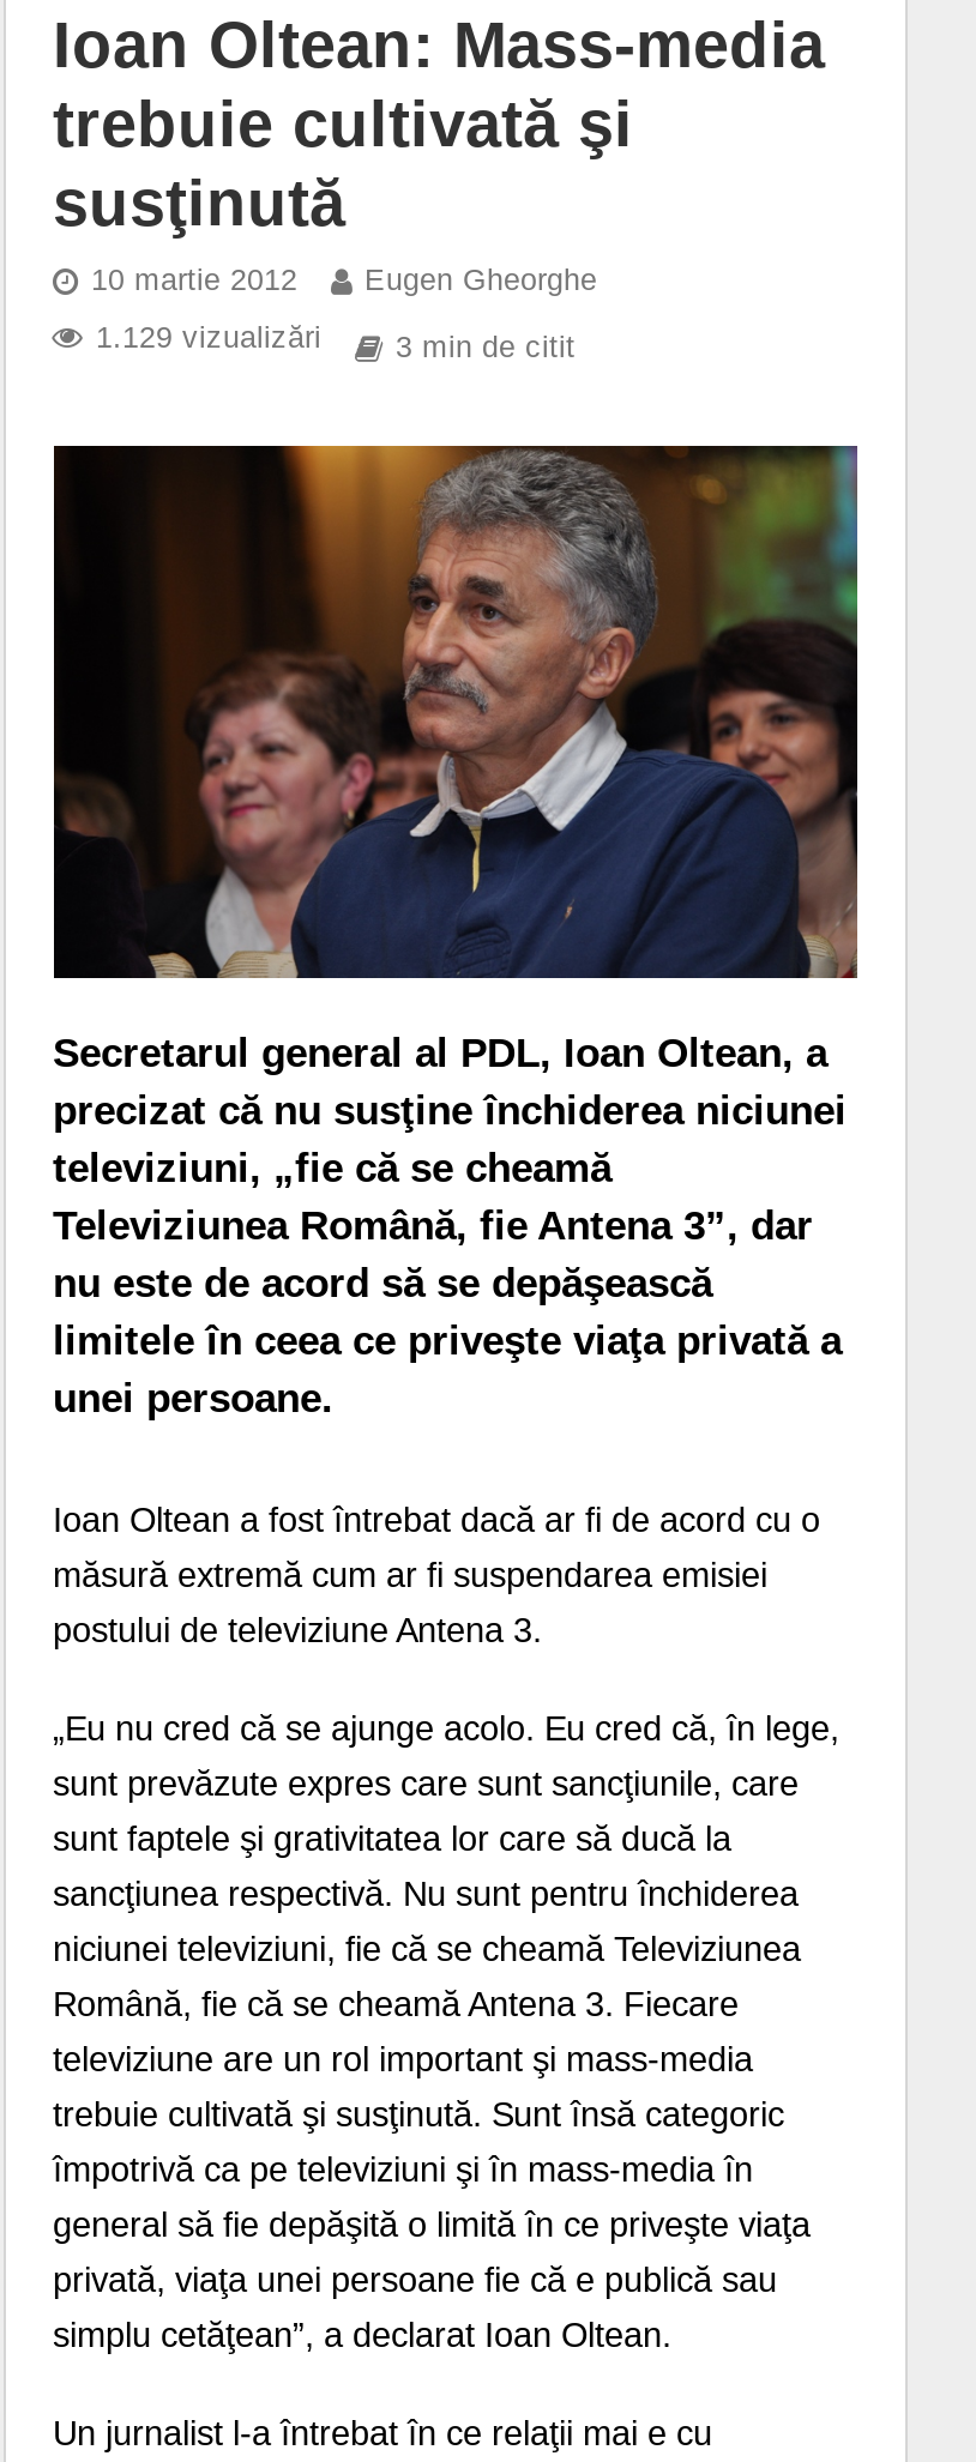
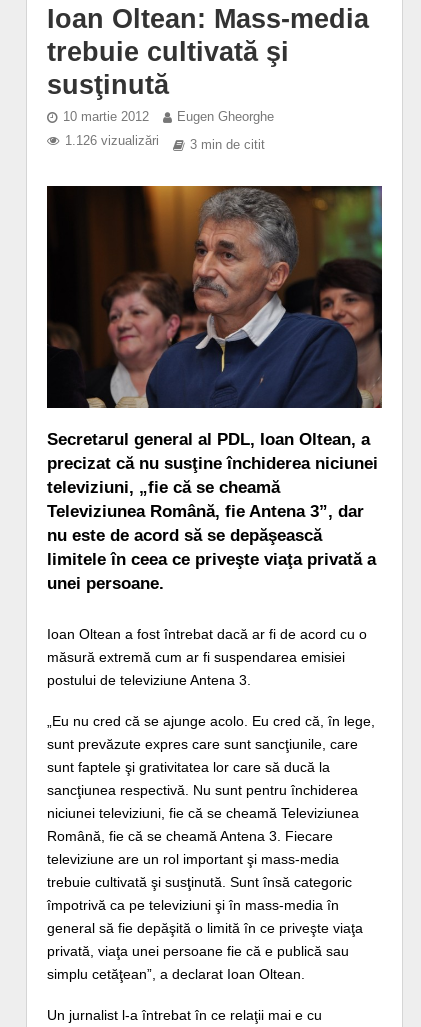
- 1.129 vizualizări
+ 1.126 vizualizări
